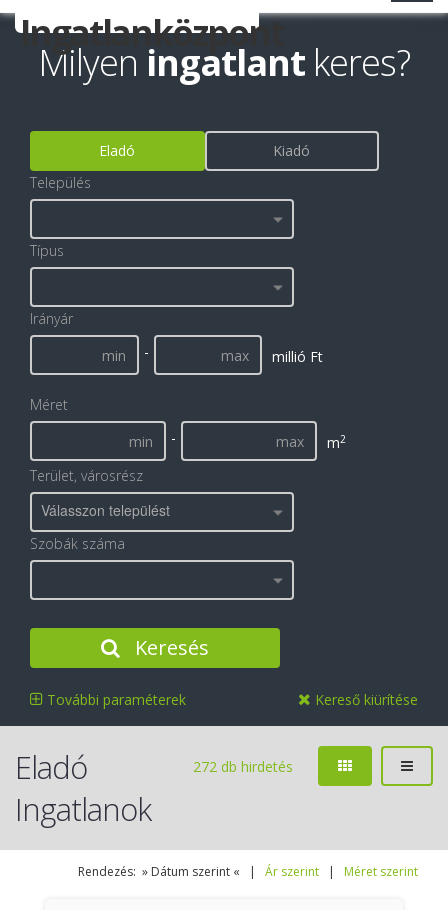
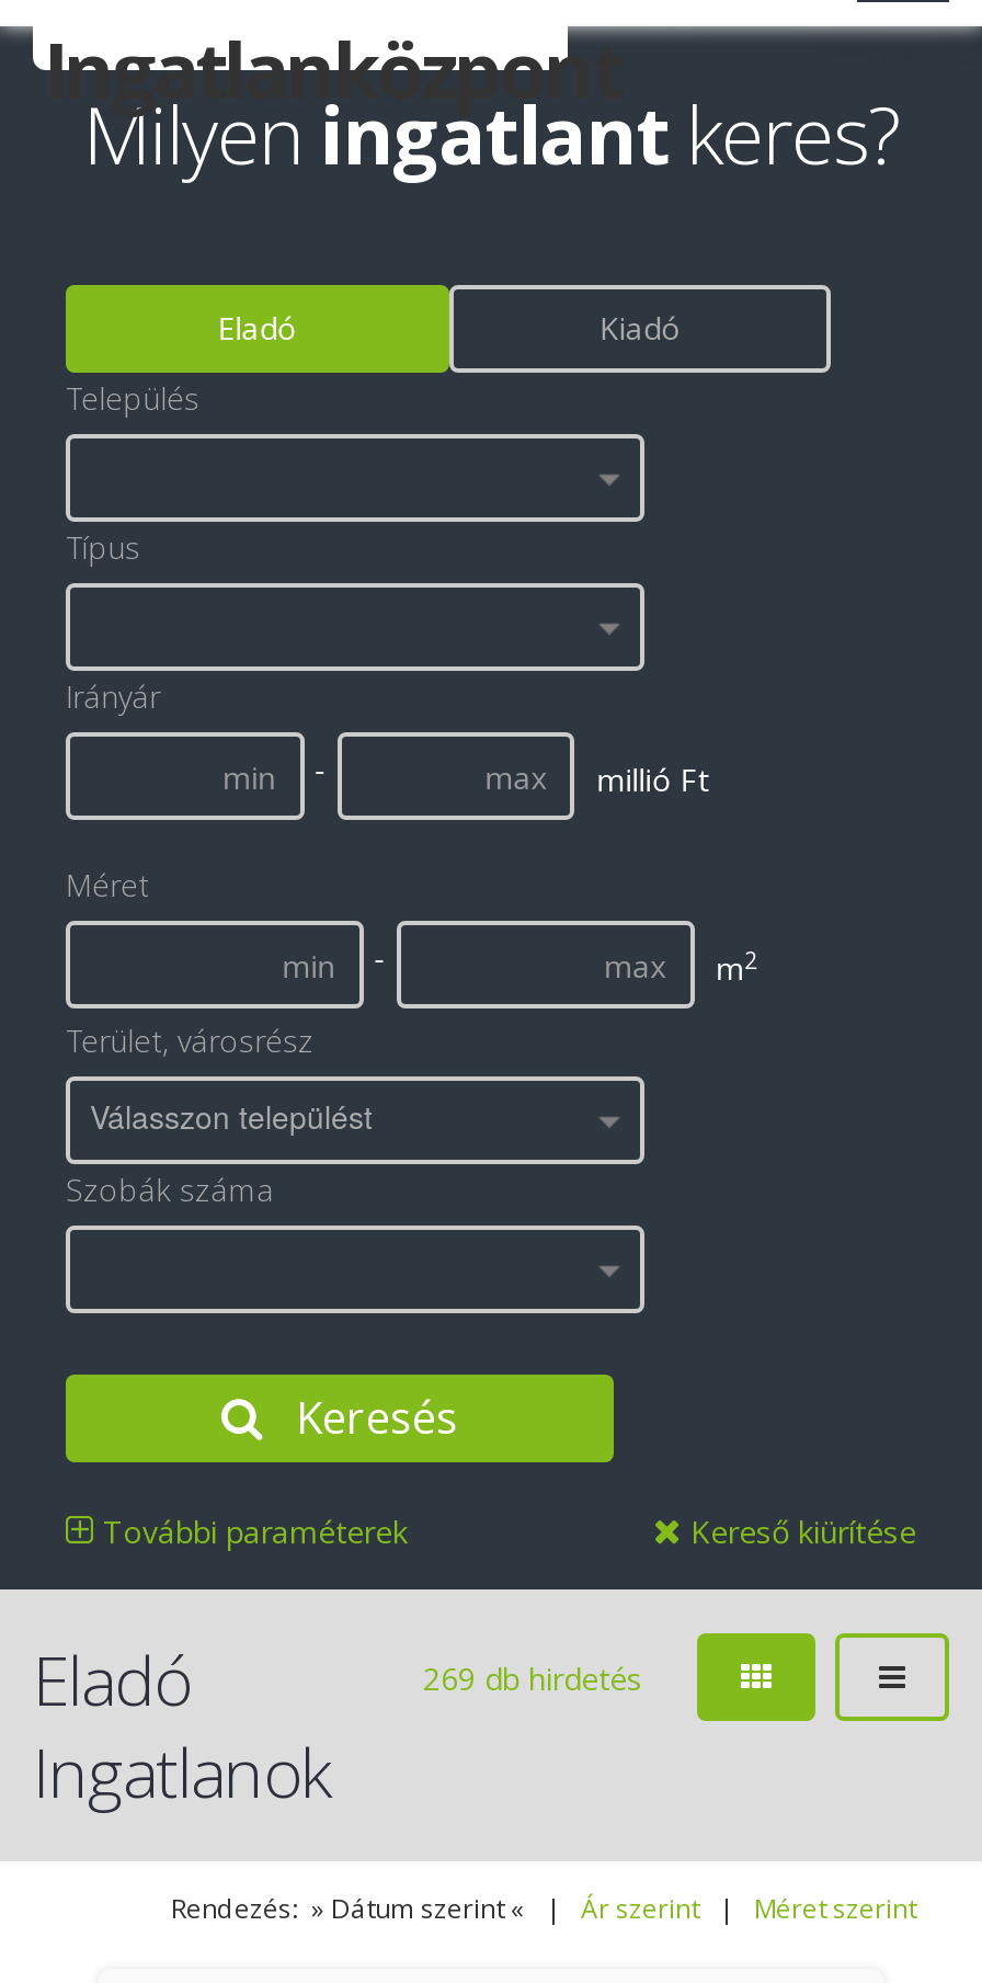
- 272 db hirdetés
+ 269 db hirdetés
